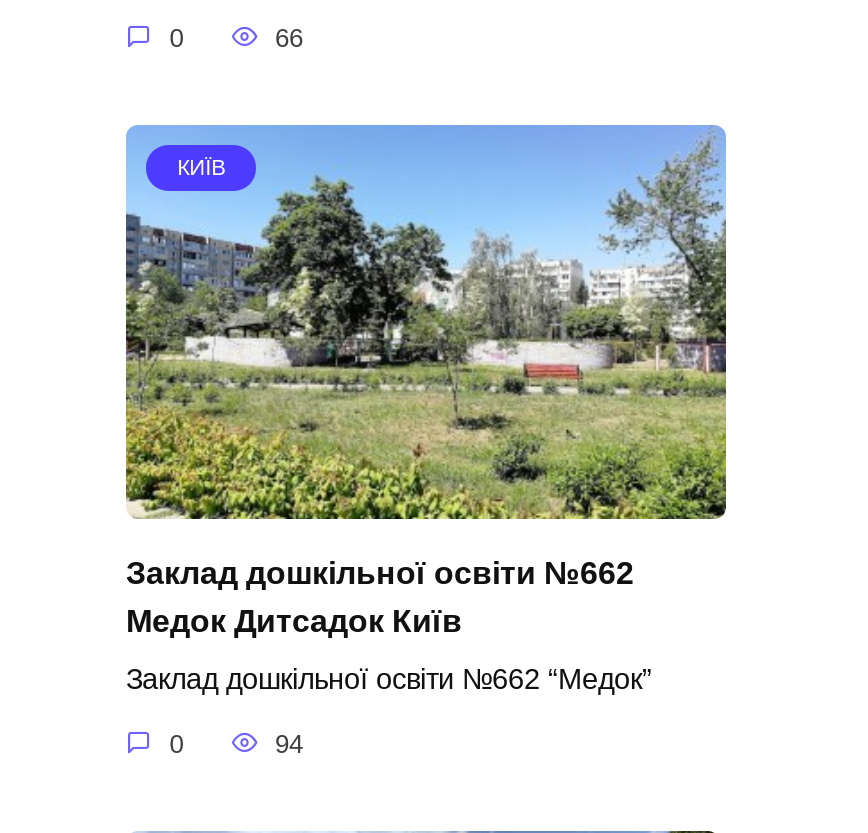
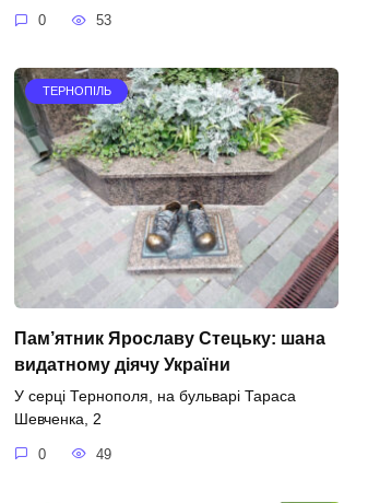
- 66
+ 53

- [image]
- КИЇВ
+ [image]
+ ТЕРНОПІЛЬ

- Заклад дошкільної освіти №662
- Медок Дитсадок Київ
+ Пам’ятник Ярославу Стецьку: шана
+ видатному діячу України

- Заклад дошкільної освіти №662 “Медок”
+ У серці Тернополя, на бульварі Тараса
+ Шевченка, 2

- 94
+ 49
